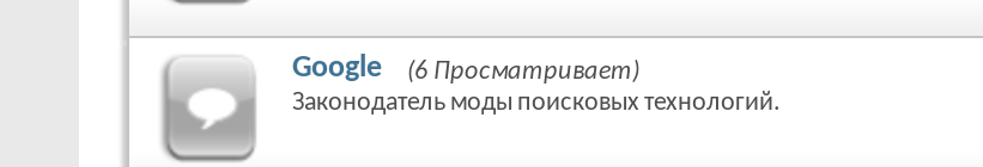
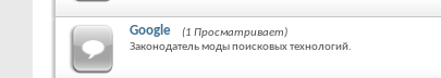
- (6 Просматривает)
+ (1 Просматривает)
